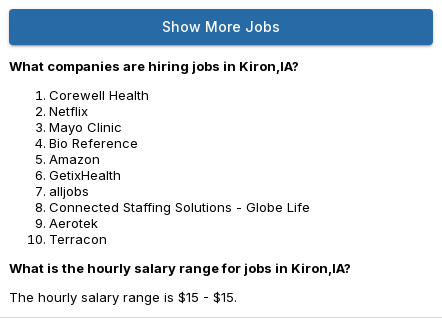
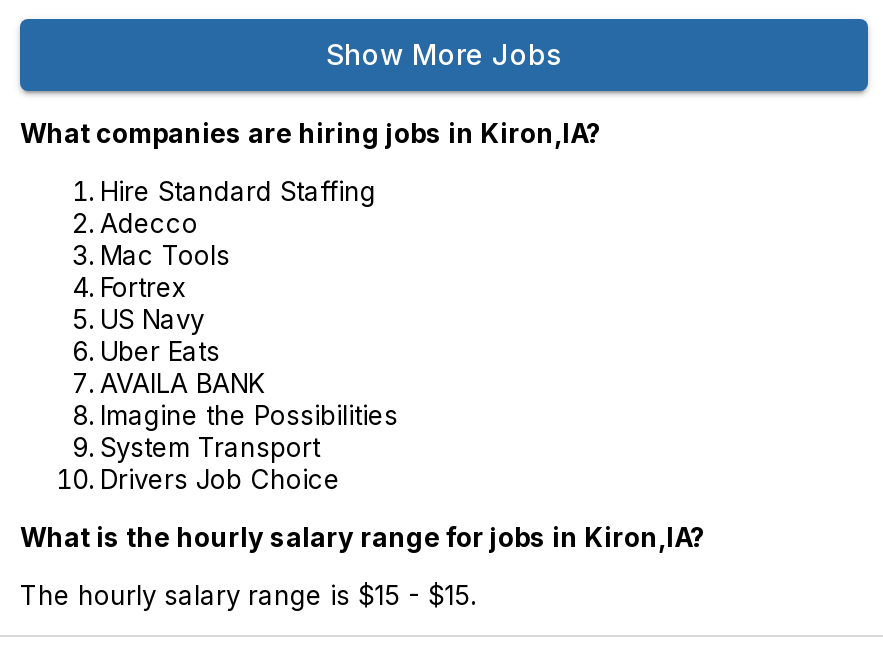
- Corewell Health
- Netflix
- Mayo Clinic
- Bio Reference
- Amazon
- GetixHealth
- alljobs
- Connected Staffing Solutions - Globe Life
- Aerotek
- Terracon
+ Hire Standard Staffing
+ Adecco
+ Mac Tools
+ Fortrex
+ US Navy
+ Uber Eats
+ AVAILA BANK
+ Imagine the Possibilities
+ System Transport
+ Drivers Job Choice
